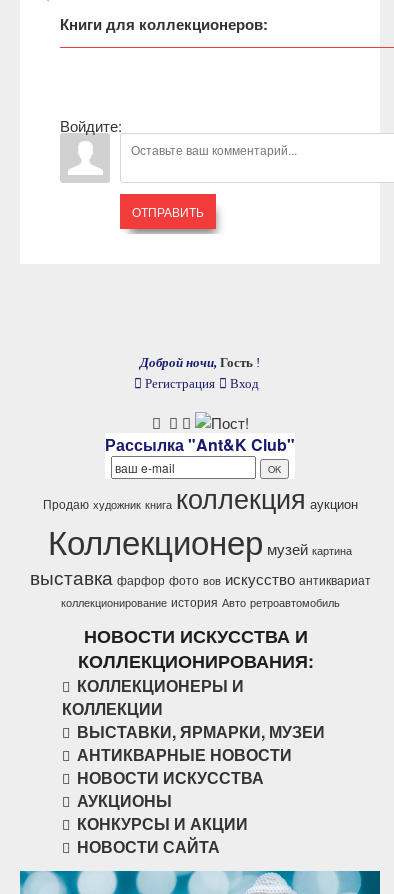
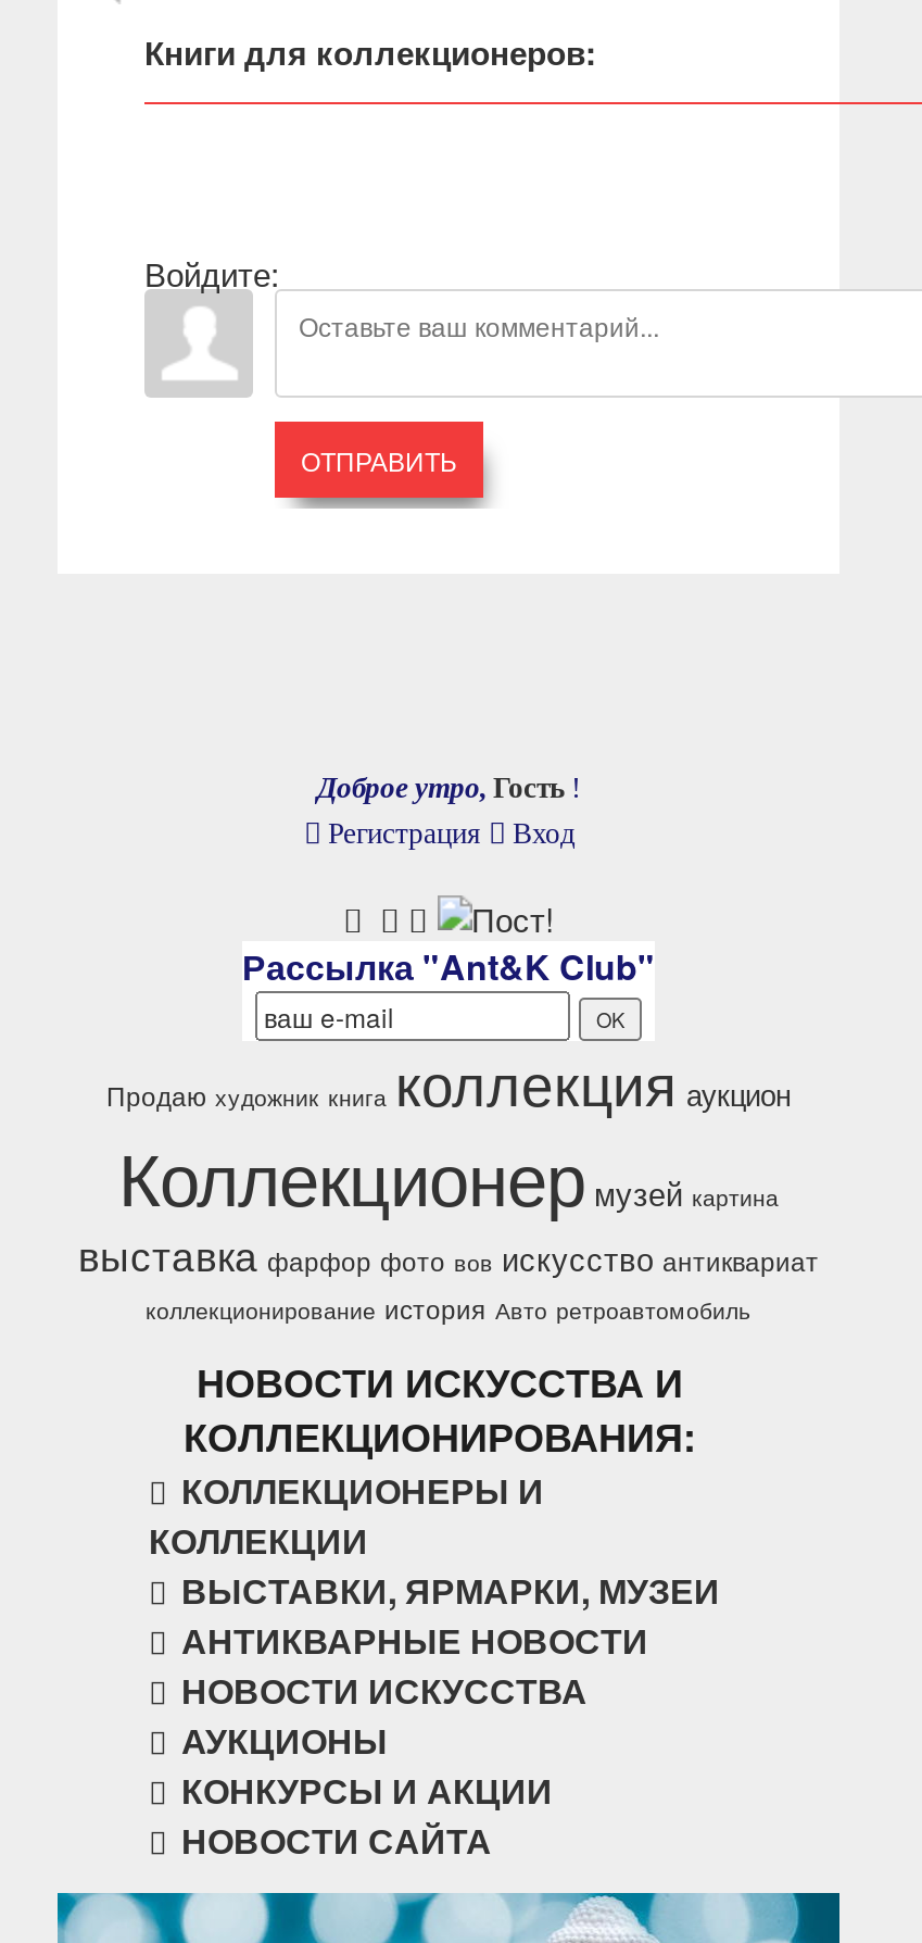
- Доброй ночи, Гость !
+ Доброе утро, Гость !
